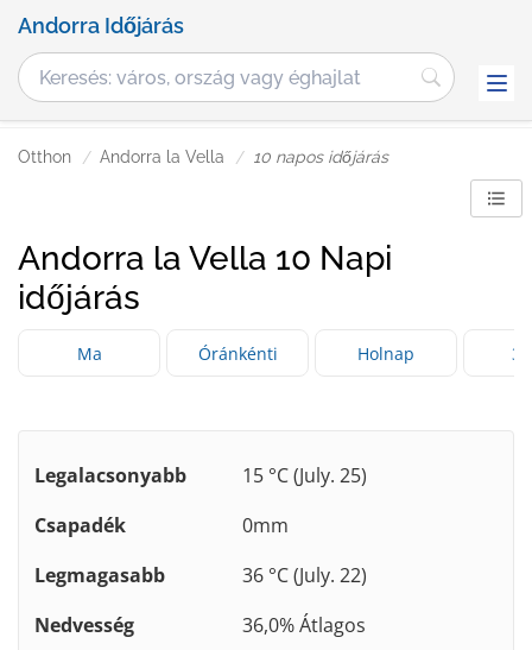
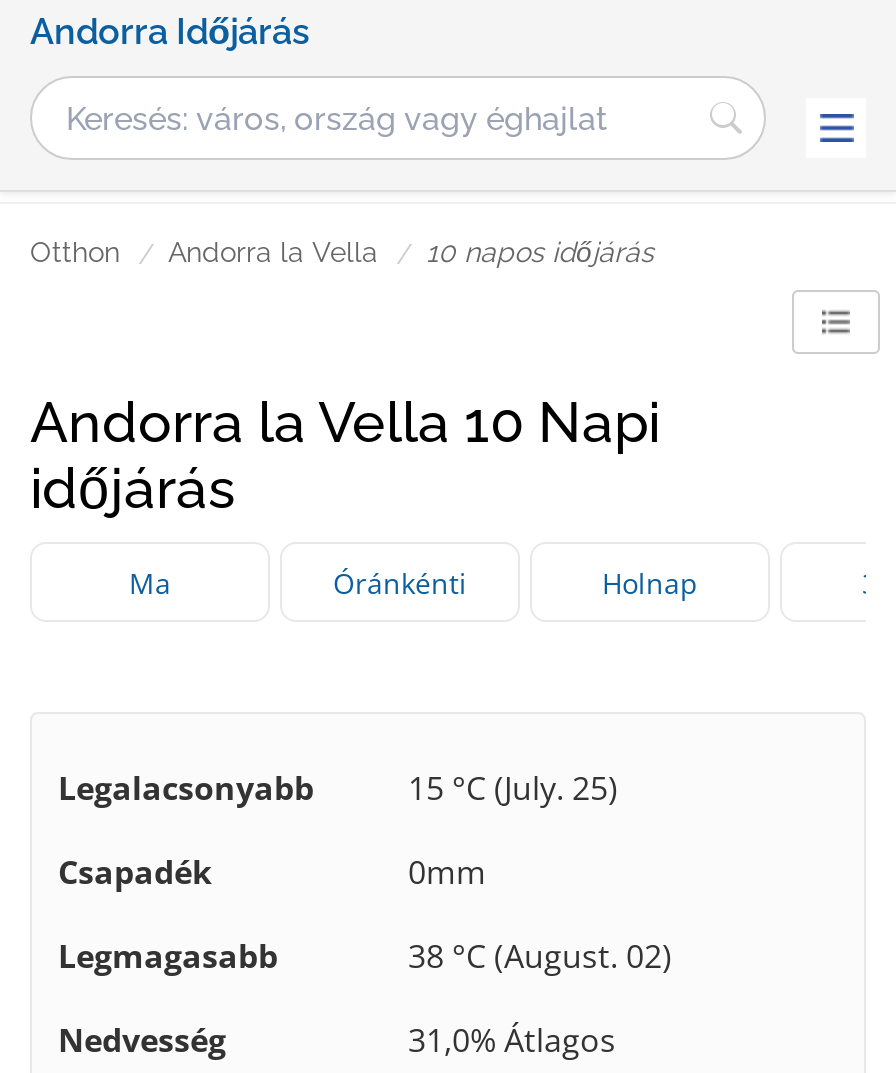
- 36 °C (July. 22)
+ 38 °C (August. 02)

- 36,0% Átlagos
+ 31,0% Átlagos
